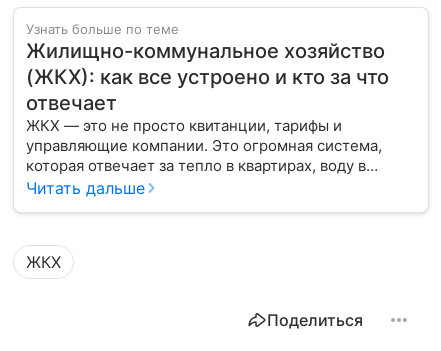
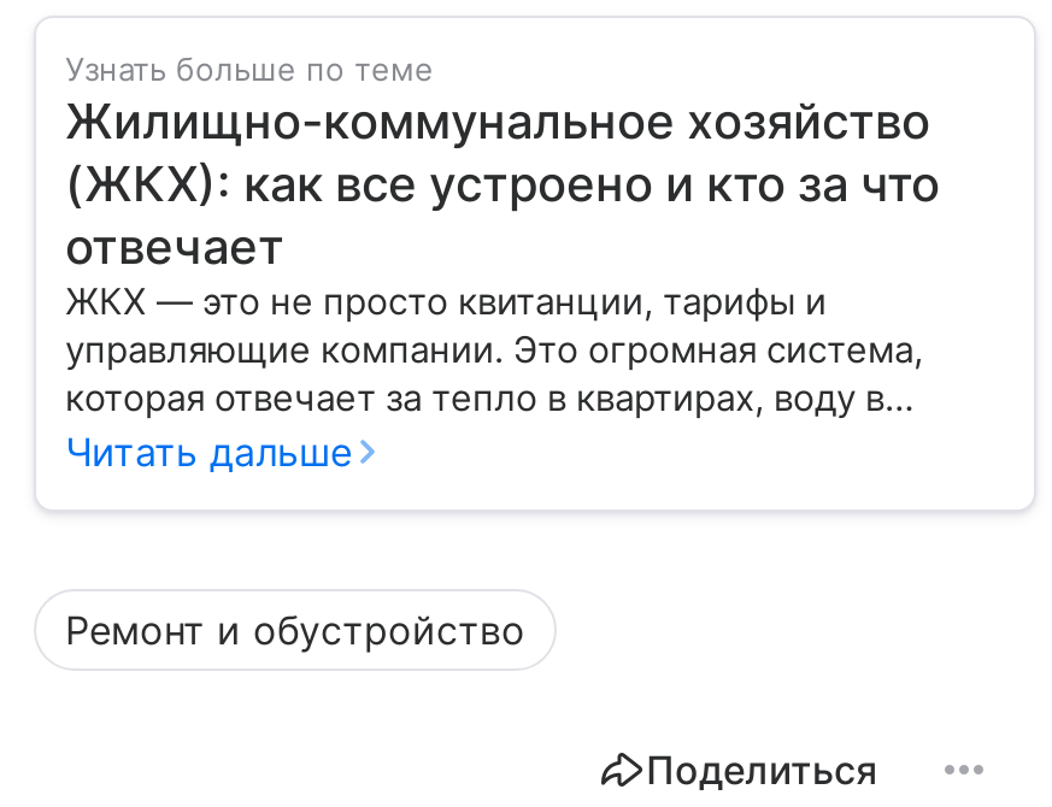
- ЖКХ
+ Ремонт и обустройство
